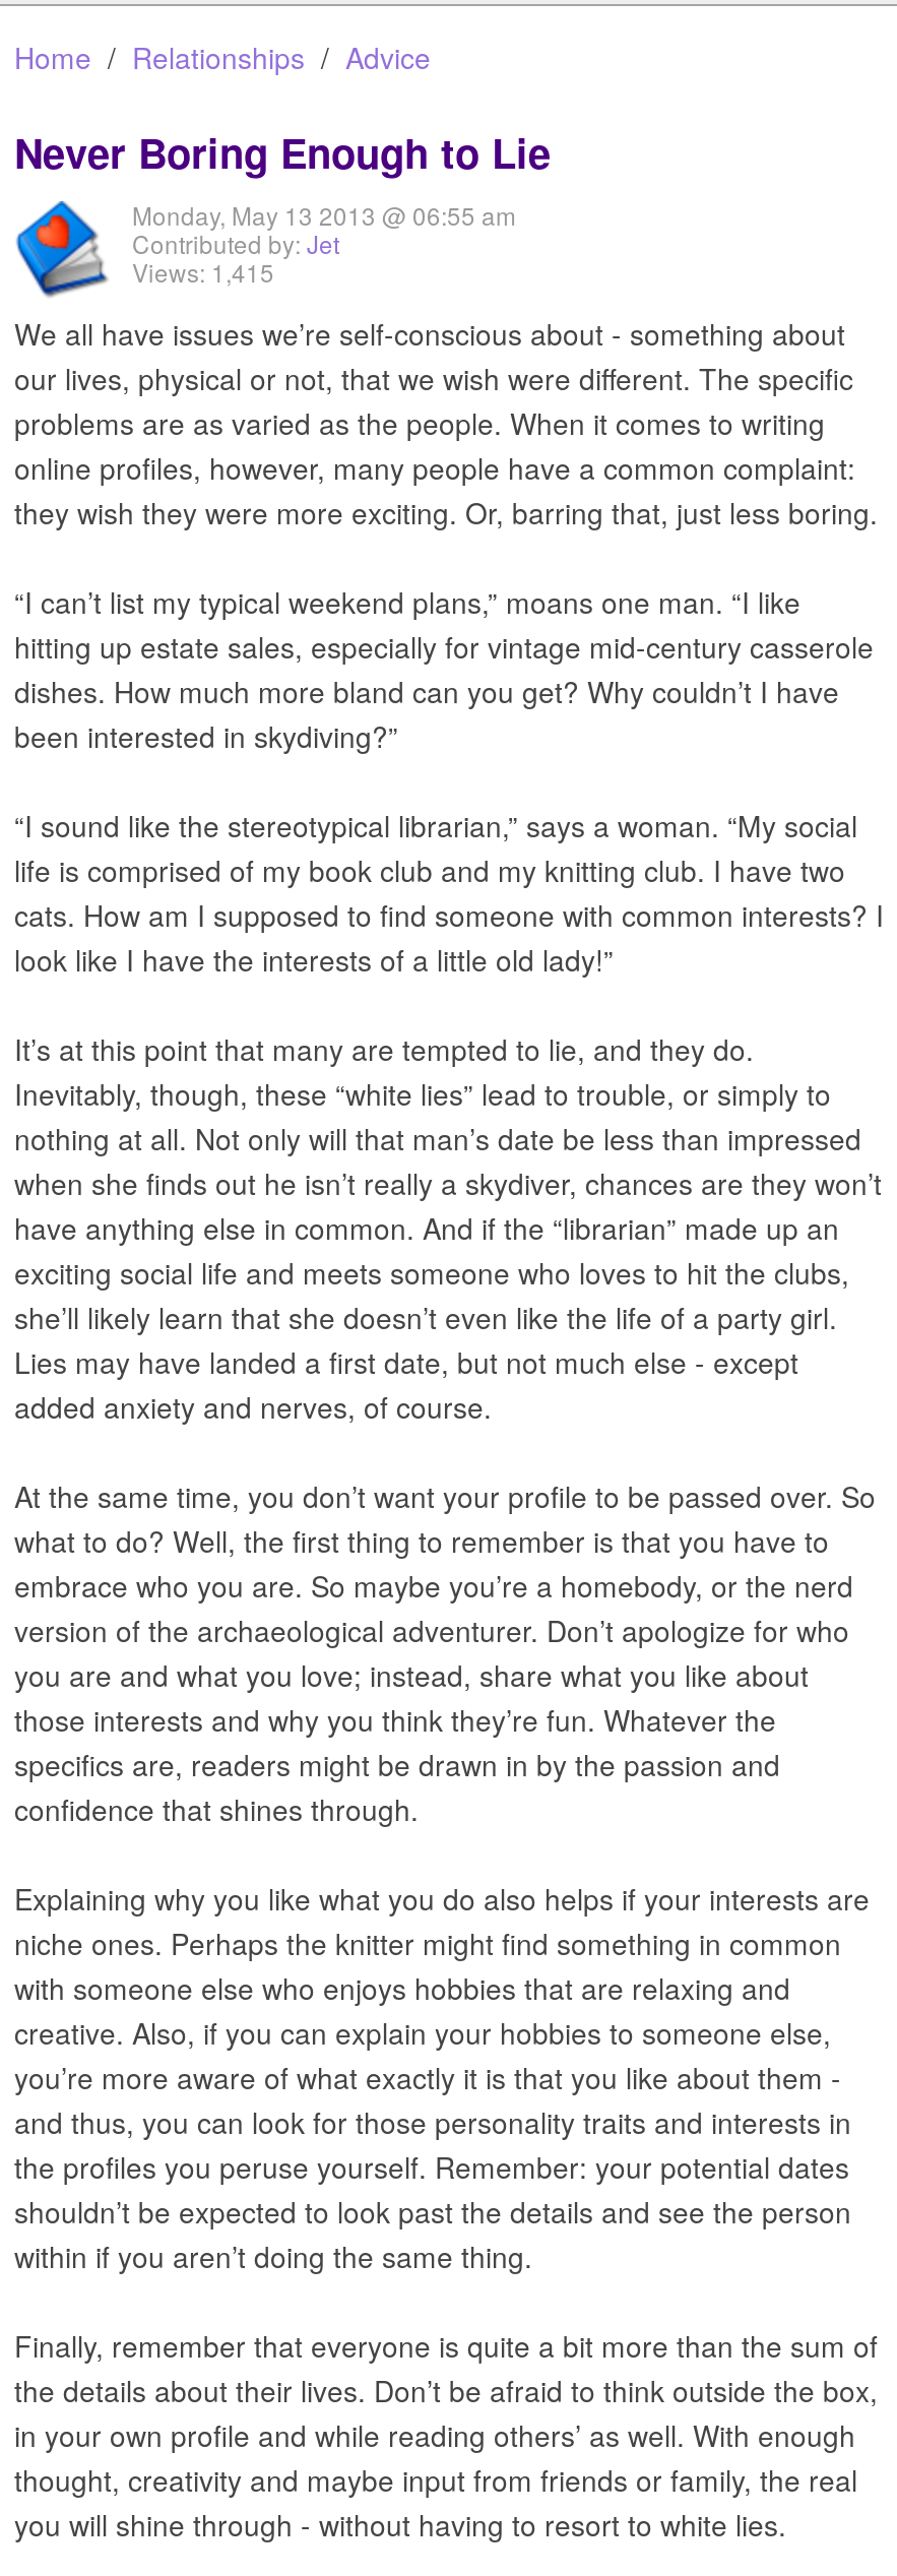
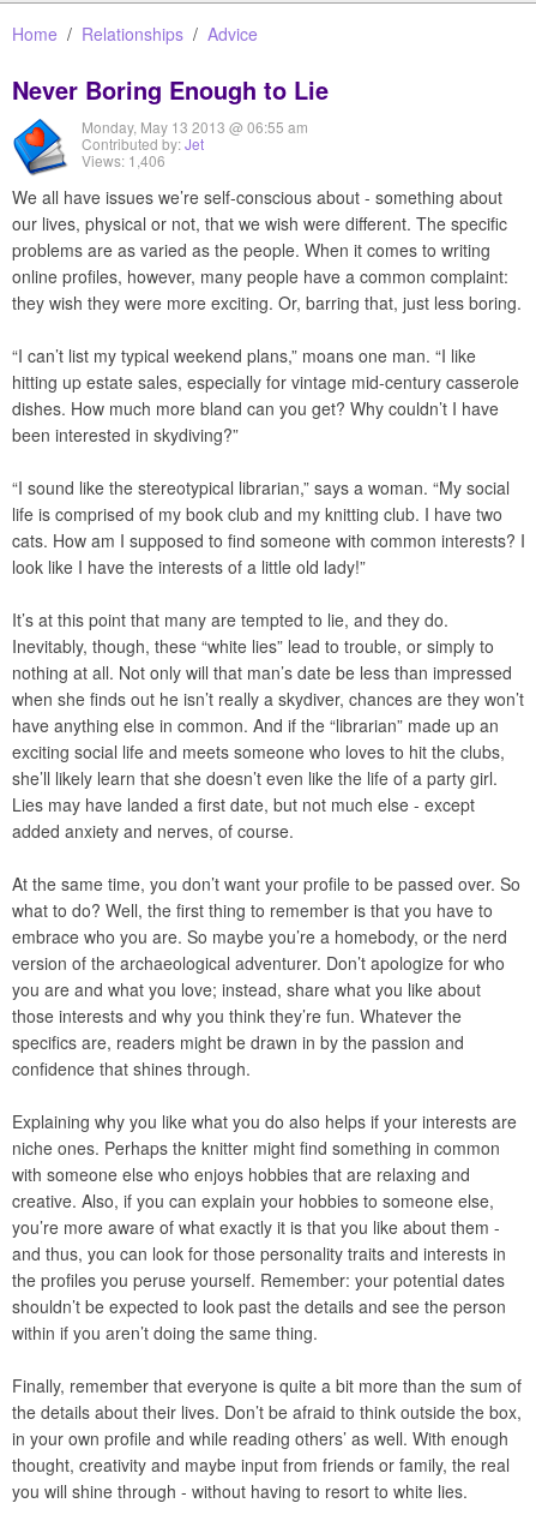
- Views: 1,415
+ Views: 1,406
